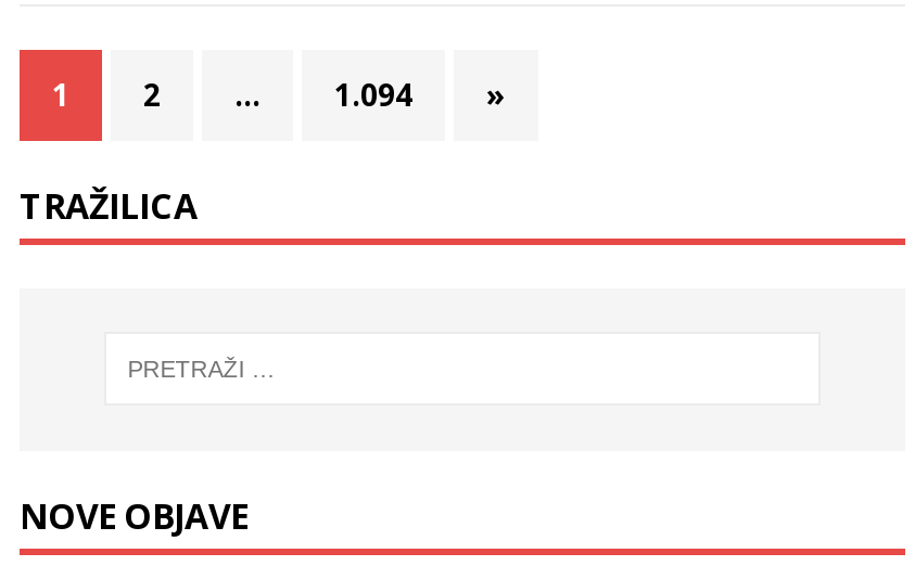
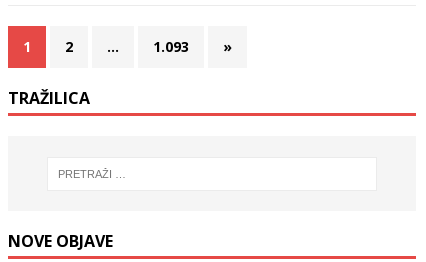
- 1.094
+ 1.093
